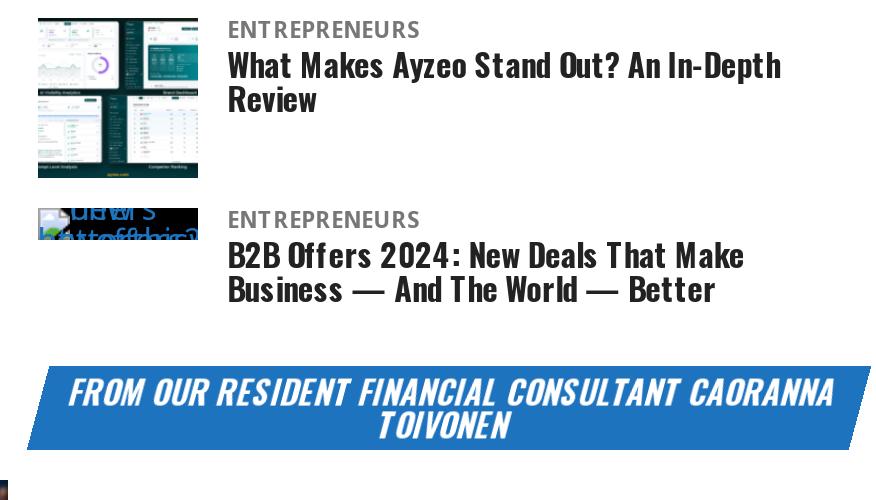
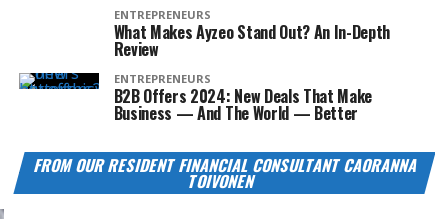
- [image]
